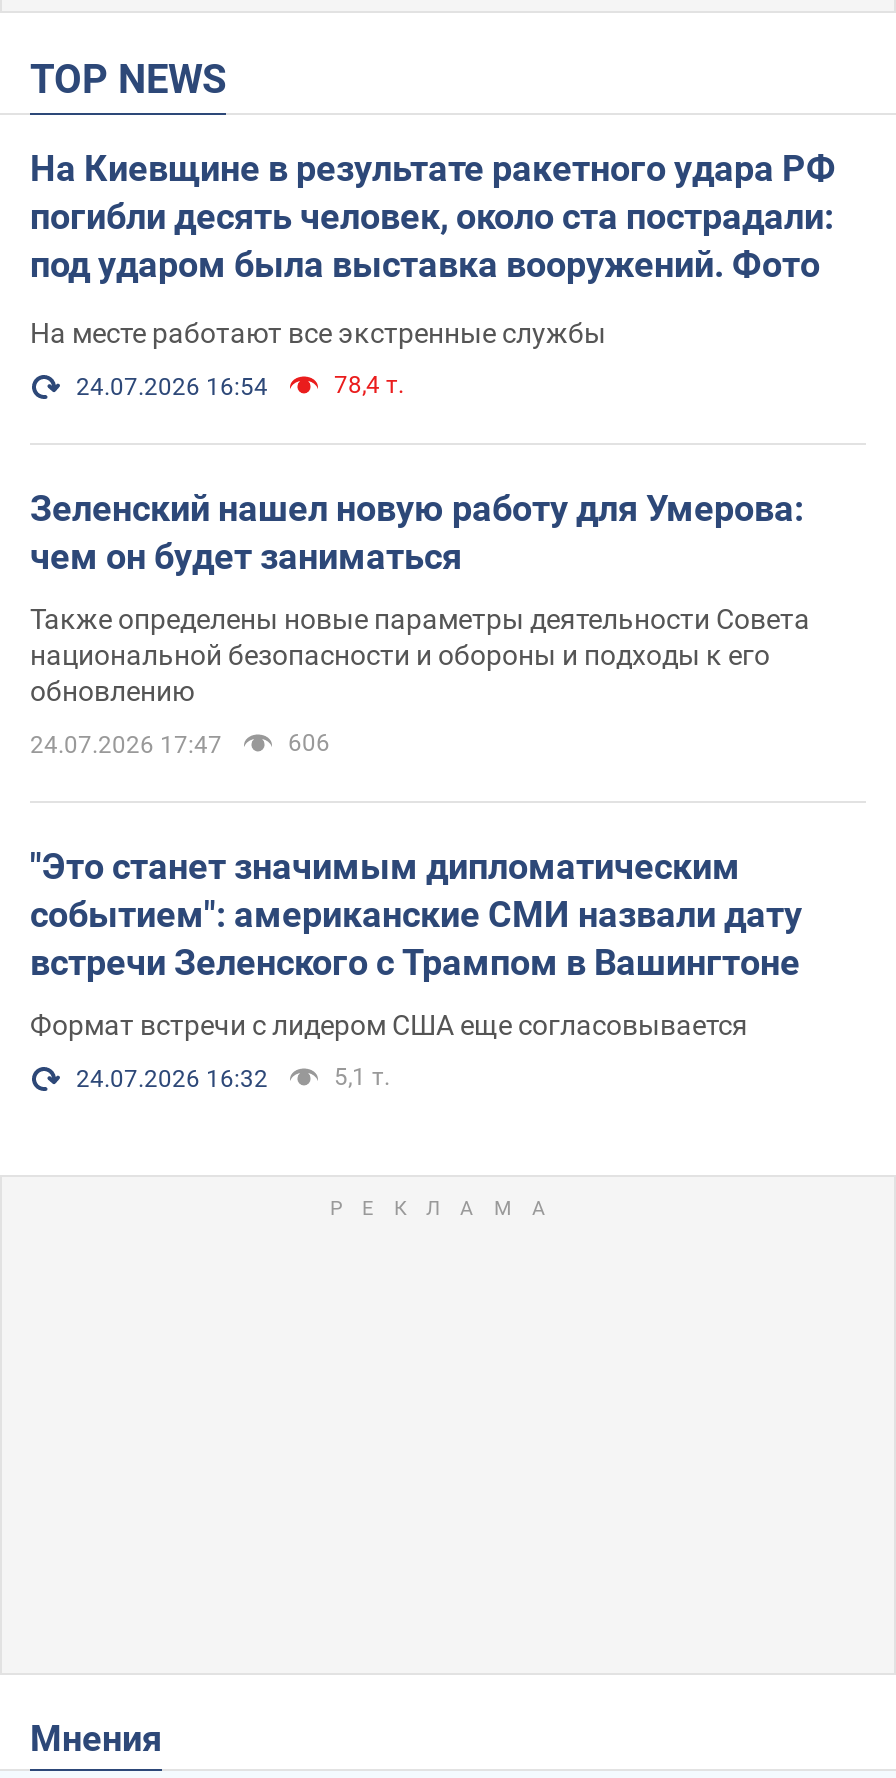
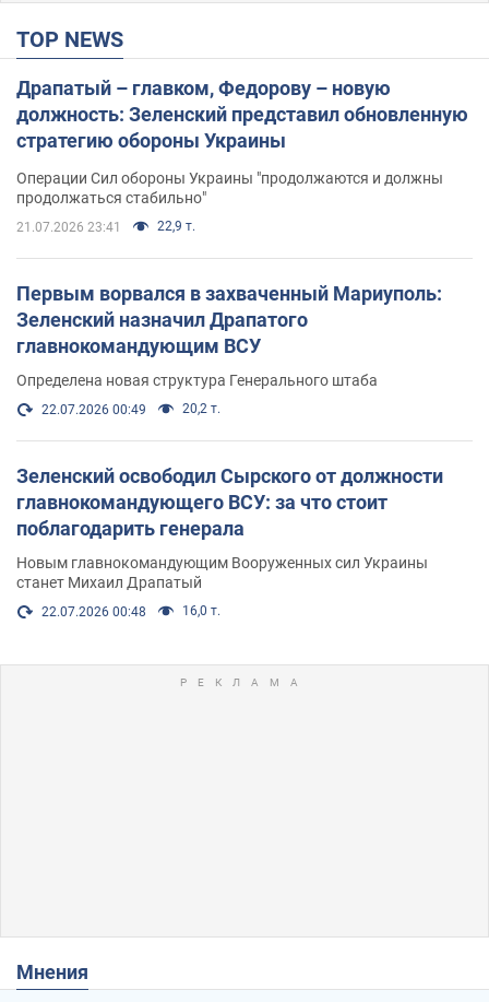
- На Киевщине в результате ракетного удара РФ
- погибли десять человек, около ста пострадали:
- под ударом была выставка вооружений. Фото
+ Драпатый – главком, Федорову – новую
+ должность: Зеленский представил обновленную
+ стратегию обороны Украины

- На месте работают все экстренные службы
+ Операции Сил обороны Украины "продолжаются и должны
+ продолжаться стабильно"

- 24.07.2026 16:54
- 78,4 т.
+ 21.07.2026 23:41
+ 22,9 т.

- Зеленский нашел новую работу для Умерова:
- чем он будет заниматься
+ Первым ворвался в захваченный Мариуполь:
+ Зеленский назначил Драпатого
+ главнокомандующим ВСУ

- Также определены новые параметры деятельности Совета
- национальной безопасности и обороны и подходы к его
- обновлению
+ Определена новая структура Генерального штаба

- 24.07.2026 17:47
- 606
+ 22.07.2026 00:49
+ 20,2 т.

- "Это станет значимым дипломатическим
- событием": американские СМИ назвали дату
- встречи Зеленского с Трампом в Вашингтоне
+ Зеленский освободил Сырского от должности
+ главнокомандующего ВСУ: за что стоит
+ поблагодарить генерала

- Формат встречи с лидером США еще согласовывается
+ Новым главнокомандующим Вооруженных сил Украины
+ станет Михаил Драпатый

- 24.07.2026 16:32
- 5,1 т.
+ 22.07.2026 00:48
+ 16,0 т.
